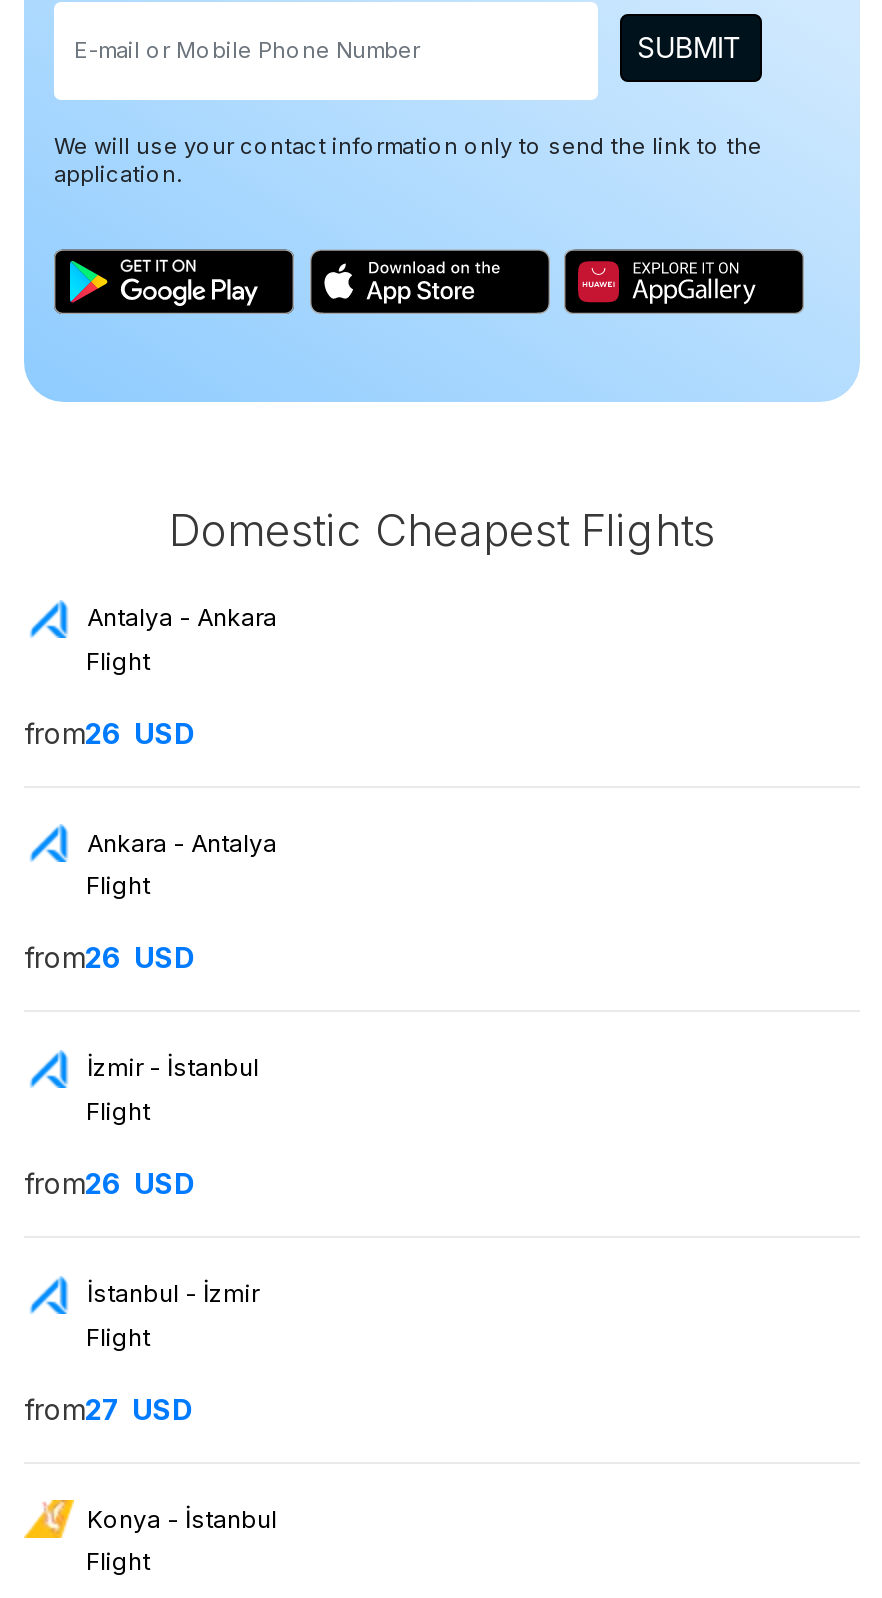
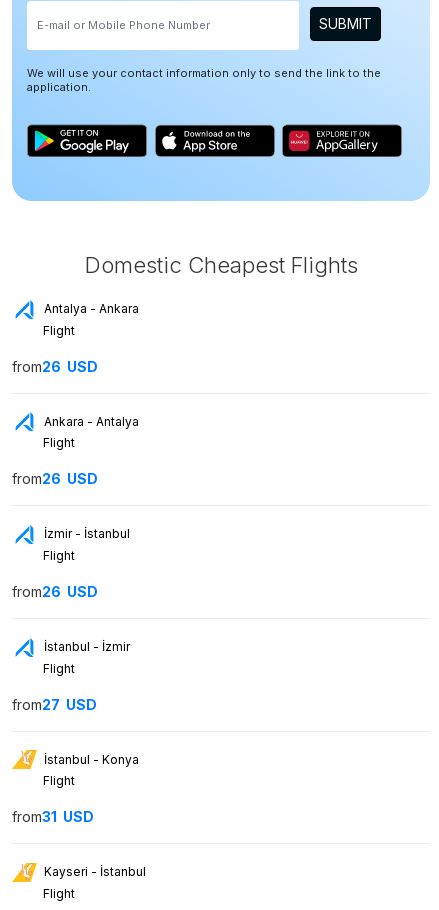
- Konya - İstanbul
+ İstanbul - Konya
+ Flight
+ from31 USD
+ Kayseri - İstanbul
